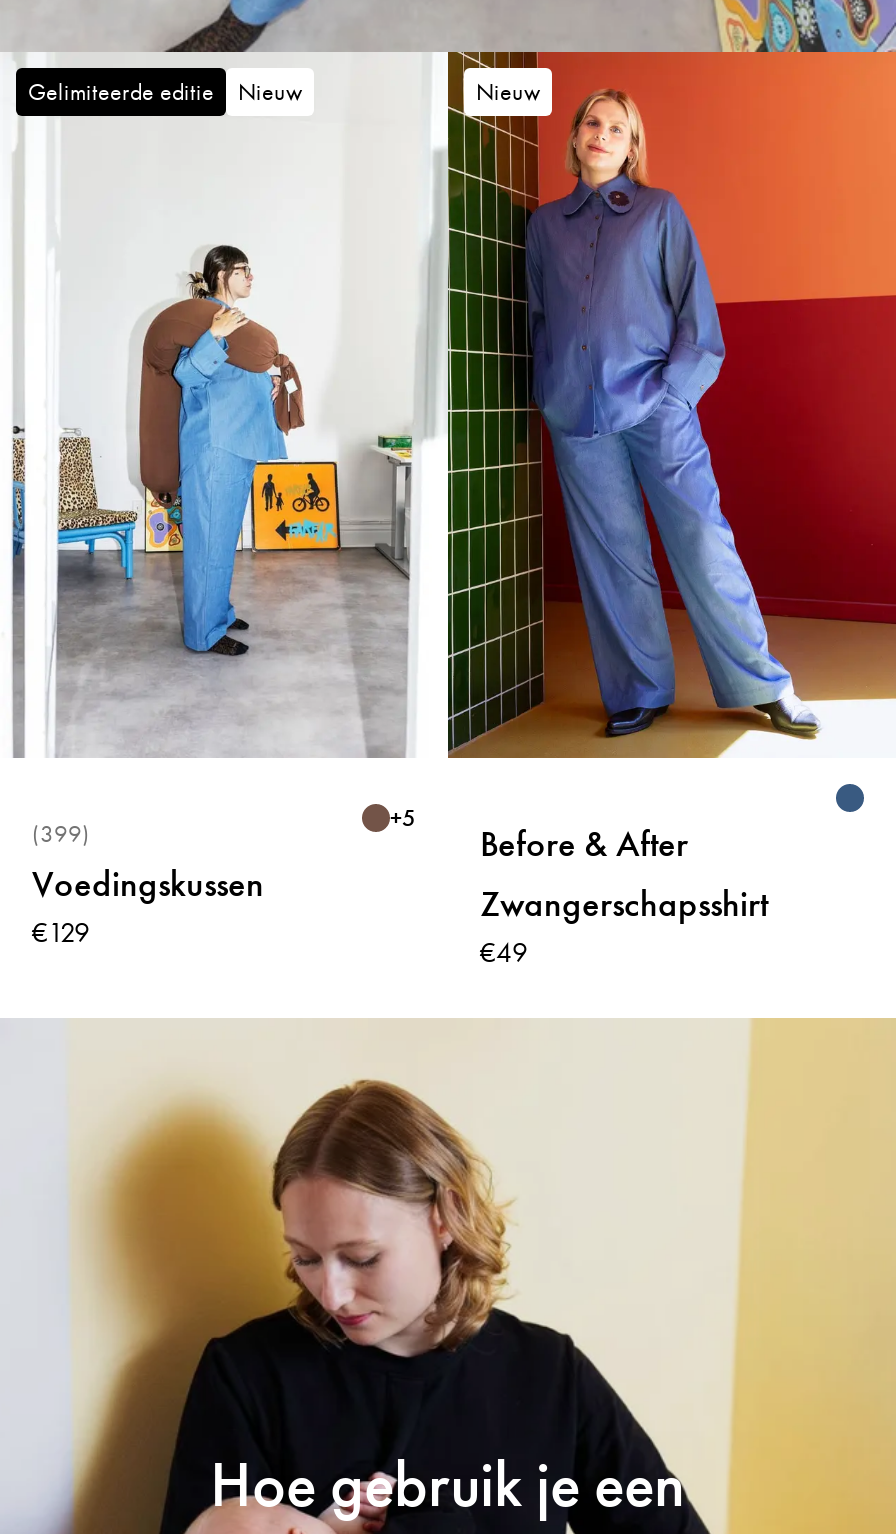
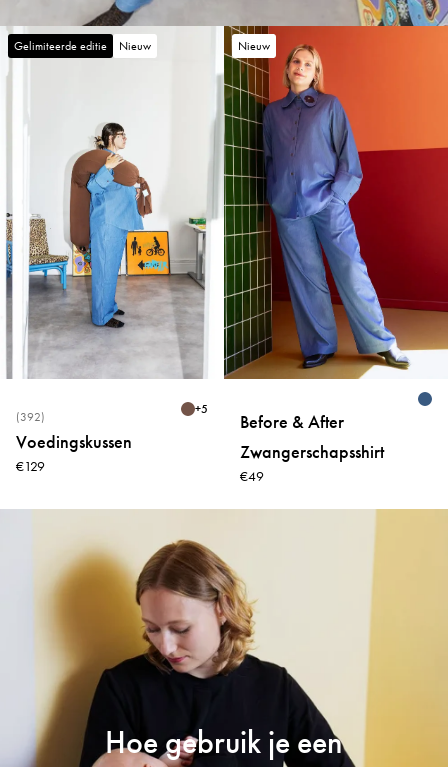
- (399)
+ (392)
